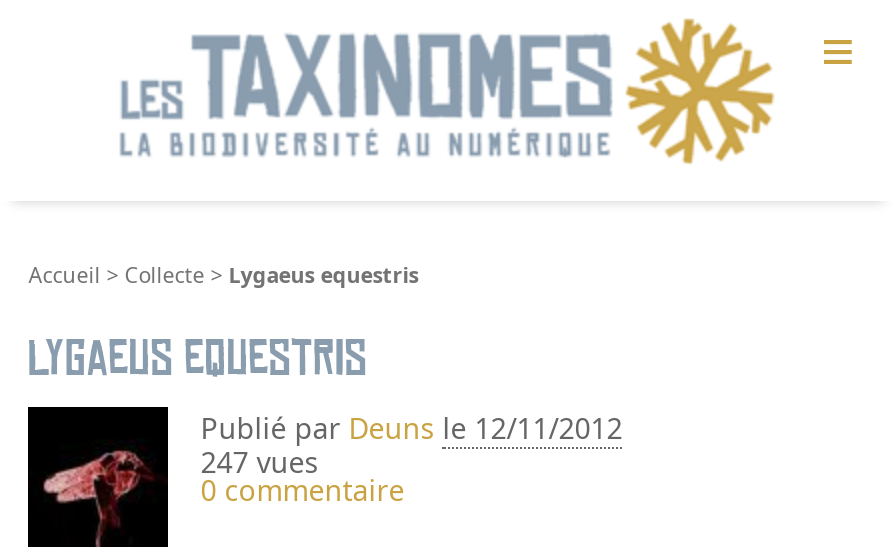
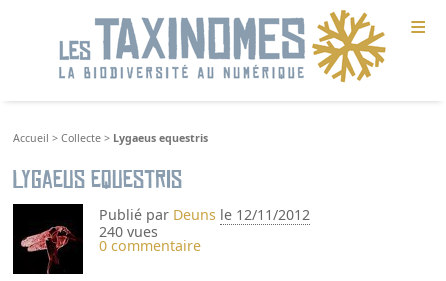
- 247 vues
+ 240 vues
